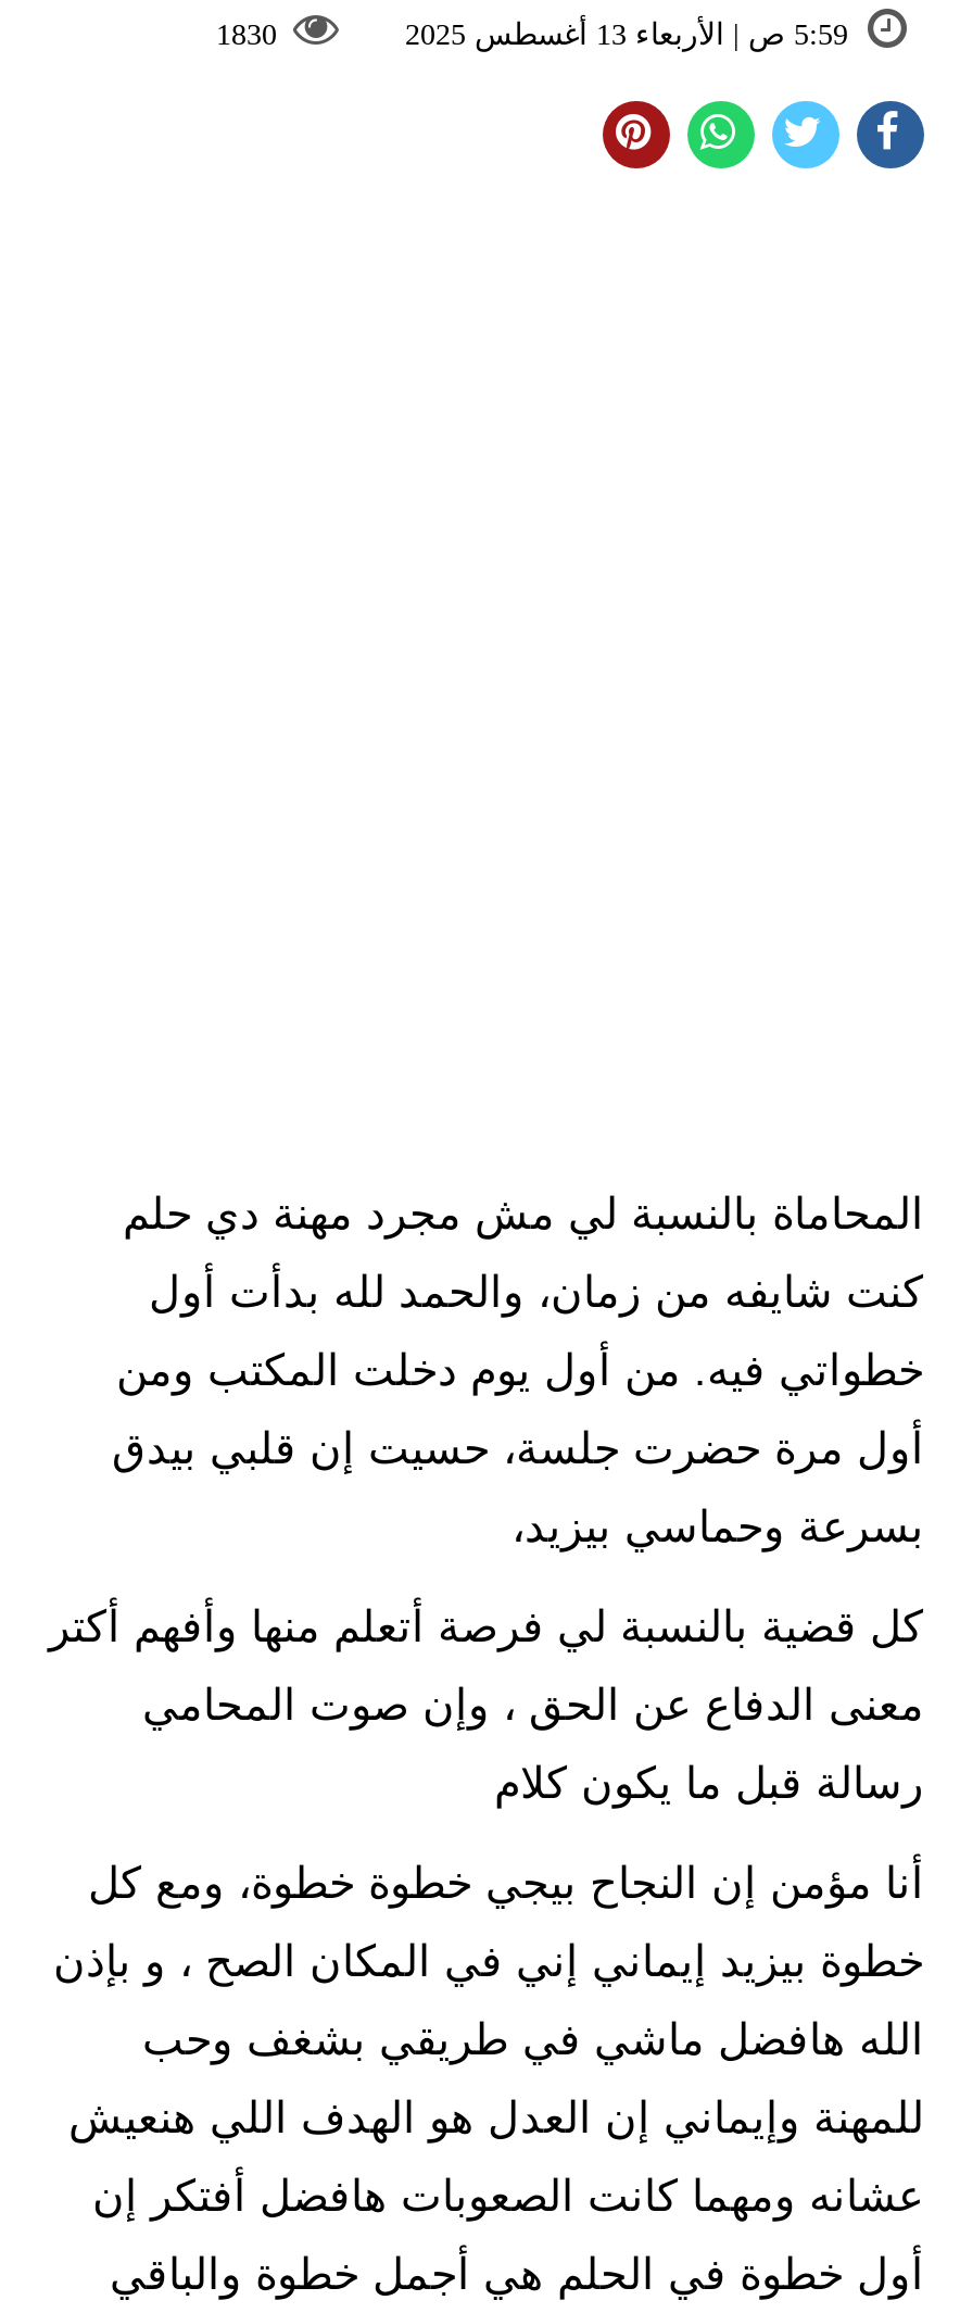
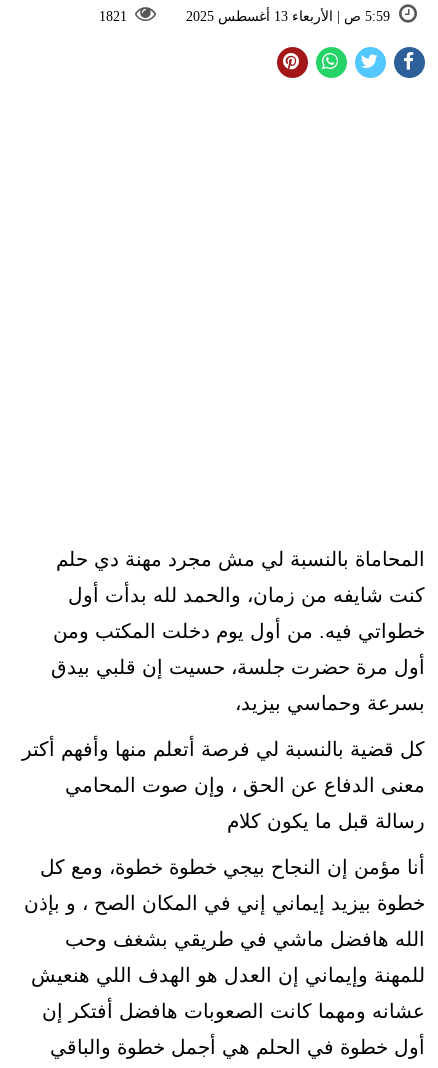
- 1830
+ 1821
